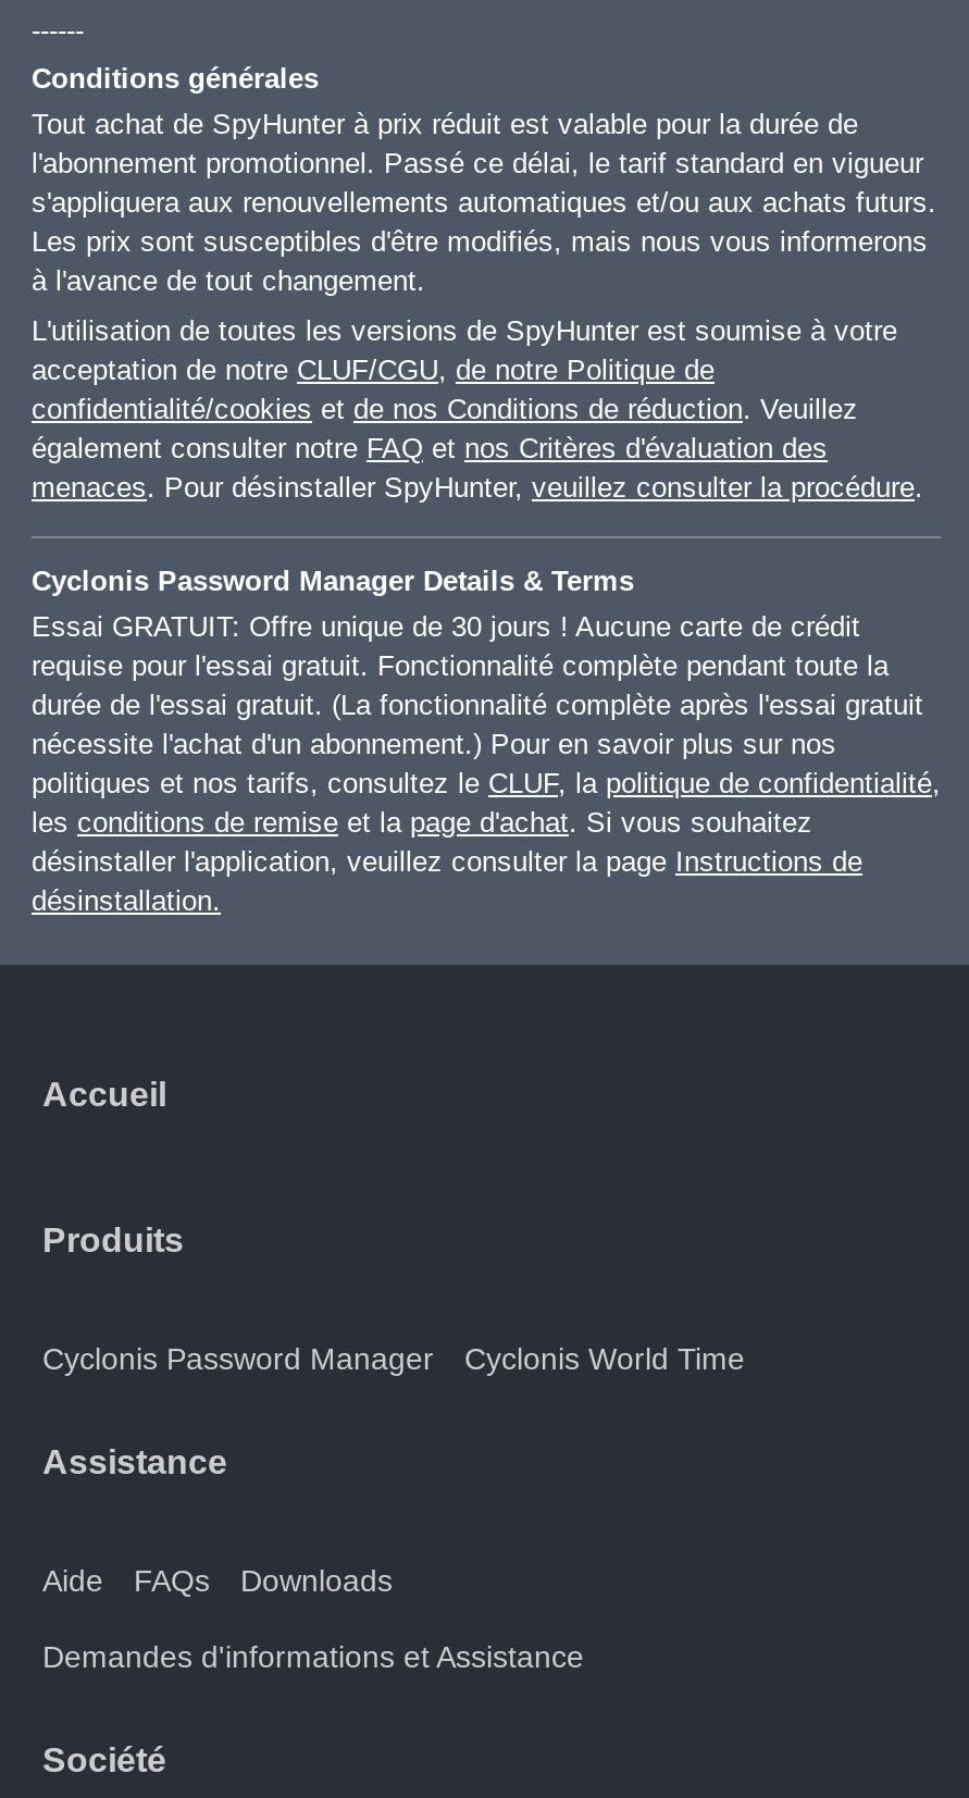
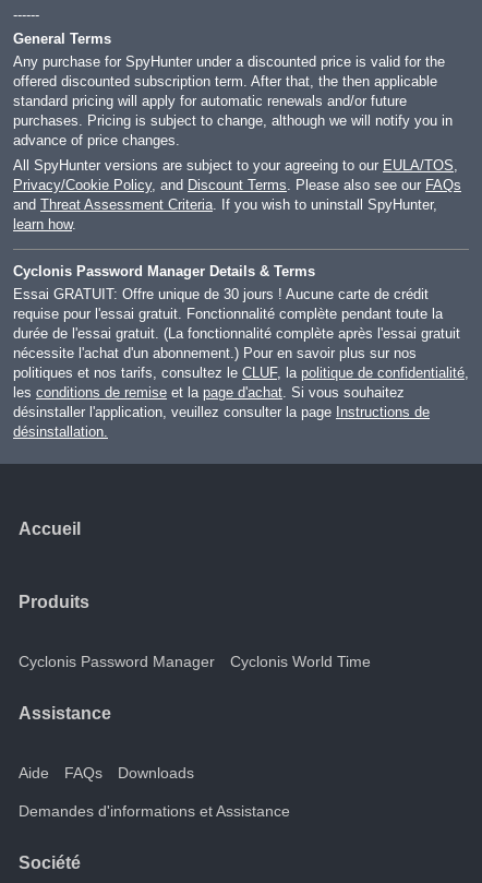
- Conditions générales
- Tout achat de SpyHunter à prix réduit est valable pour la durée de
- l'abonnement promotionnel. Passé ce délai, le tarif standard en vigueur
- s'appliquera aux renouvellements automatiques et/ou aux achats futurs.
- Les prix sont susceptibles d'être modifiés, mais nous vous informerons
- à l'avance de tout changement.
+ General Terms
+ Any purchase for SpyHunter under a discounted price is valid for the
+ offered discounted subscription term. After that, the then applicable
+ standard pricing will apply for automatic renewals and/or future
+ purchases. Pricing is subject to change, although we will notify you in
+ advance of price changes.

- L'utilisation de toutes les versions de SpyHunter est soumise à votre
- acceptation de notre CLUF/CGU, de notre Politique de
- confidentialité/cookies et de nos Conditions de réduction. Veuillez
- également consulter notre FAQ et nos Critères d'évaluation des
- menaces. Pour désinstaller SpyHunter, veuillez consulter la procédure.
+ All SpyHunter versions are subject to your agreeing to our EULA/TOS,
+ Privacy/Cookie Policy, and Discount Terms. Please also see our FAQs
+ and Threat Assessment Criteria. If you wish to uninstall SpyHunter,
+ learn how.
